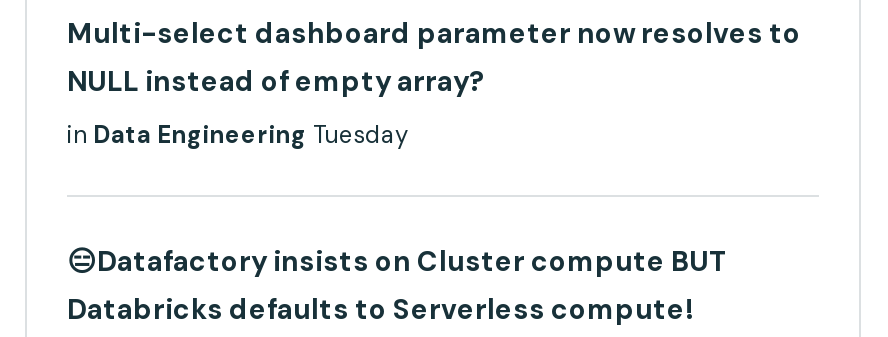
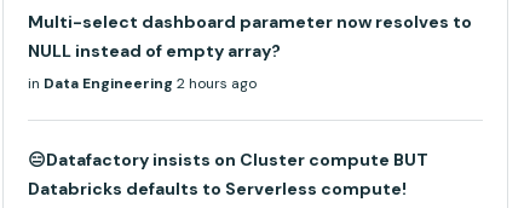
- in Data Engineering Tuesday
+ in Data Engineering 2 hours ago
